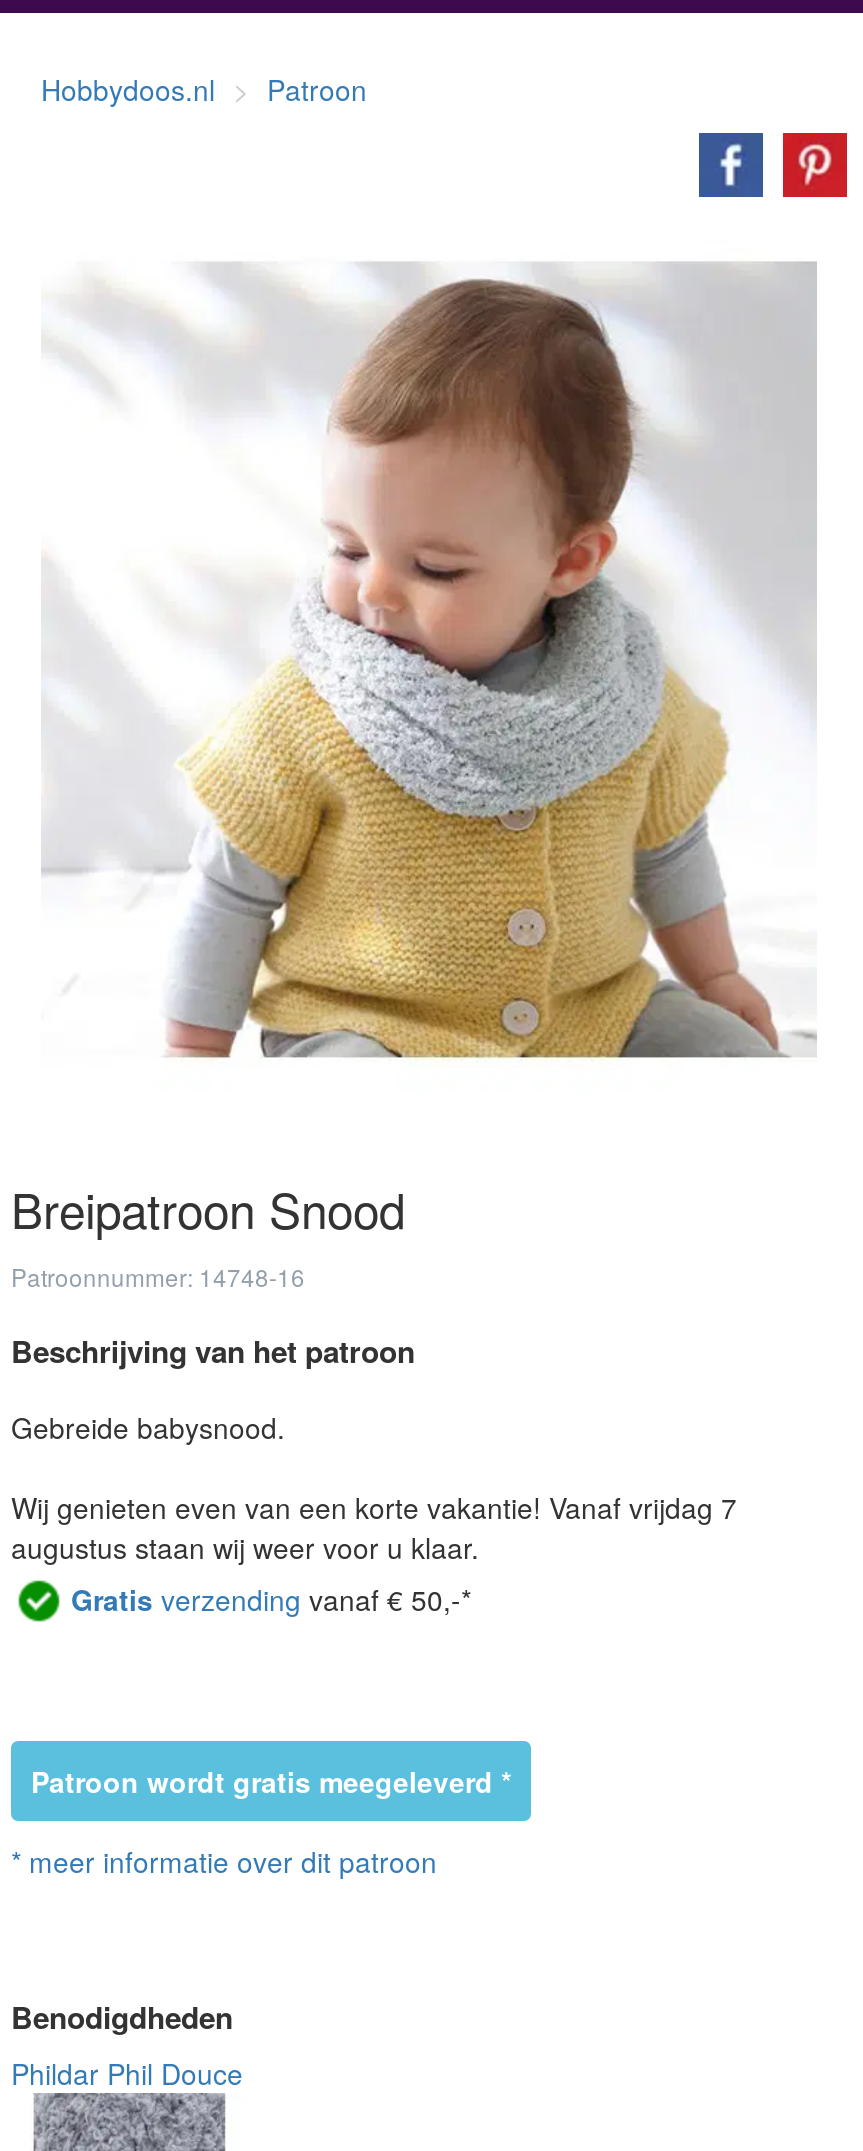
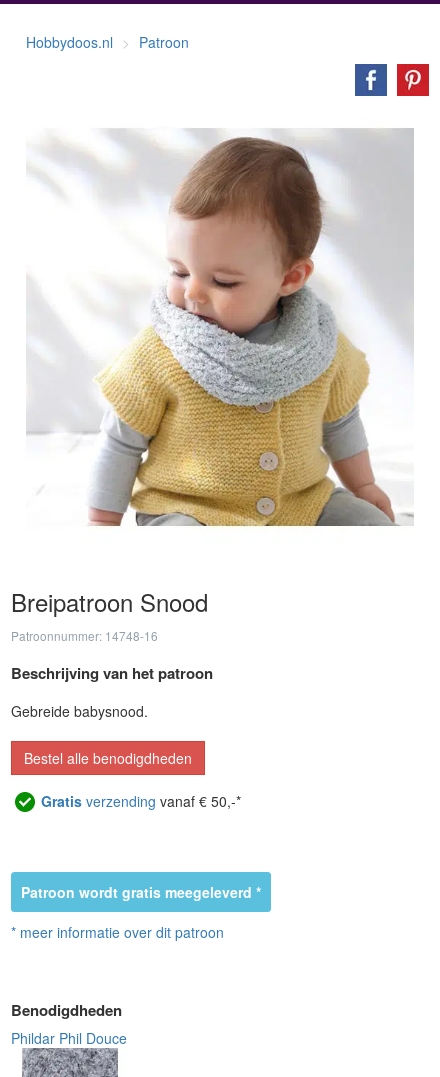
- Wij genieten even van een korte vakantie! Vanaf vrijdag 7
- augustus staan wij weer voor u klaar.
+ Bestel alle benodigdheden
